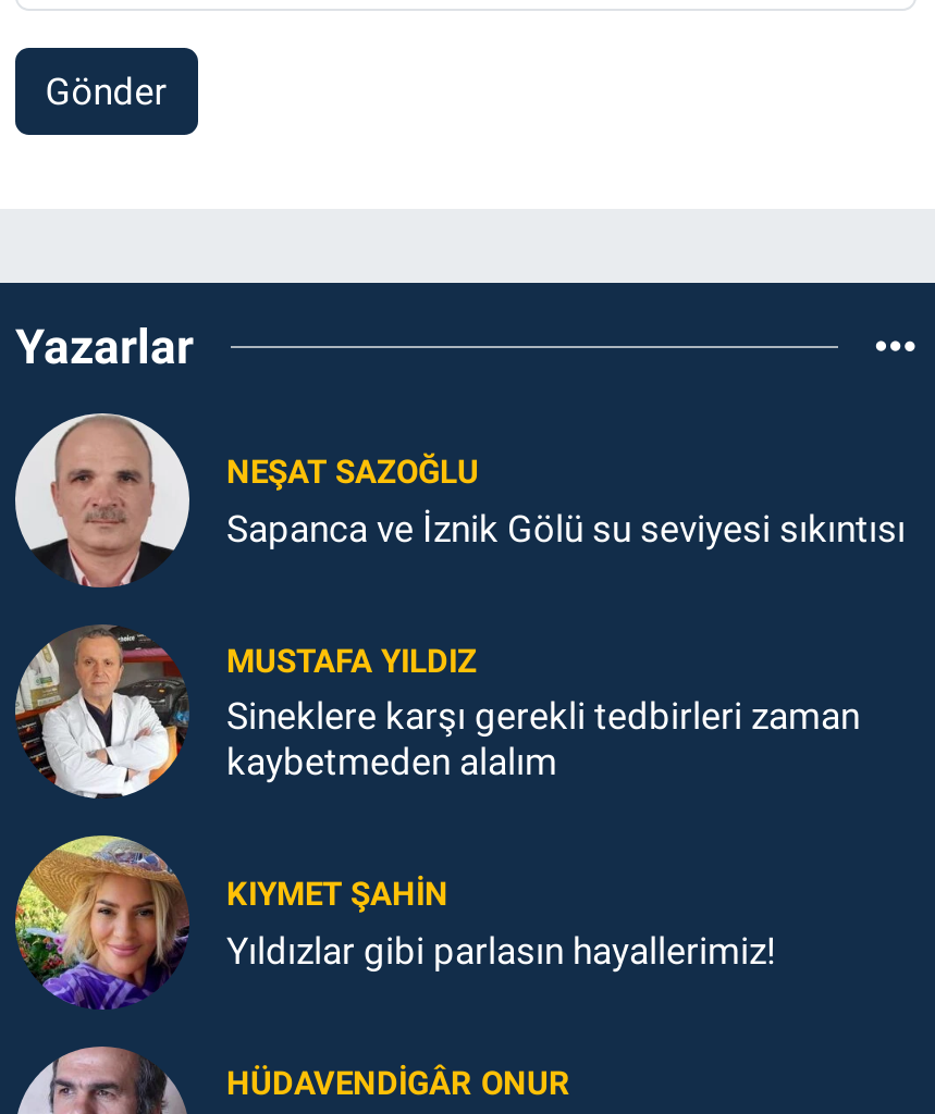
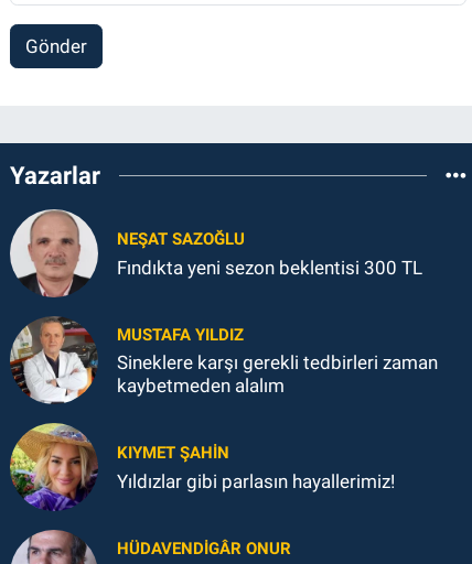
- Sapanca ve İznik Gölü su seviyesi sıkıntısı
+ Fındıkta yeni sezon beklentisi 300 TL
